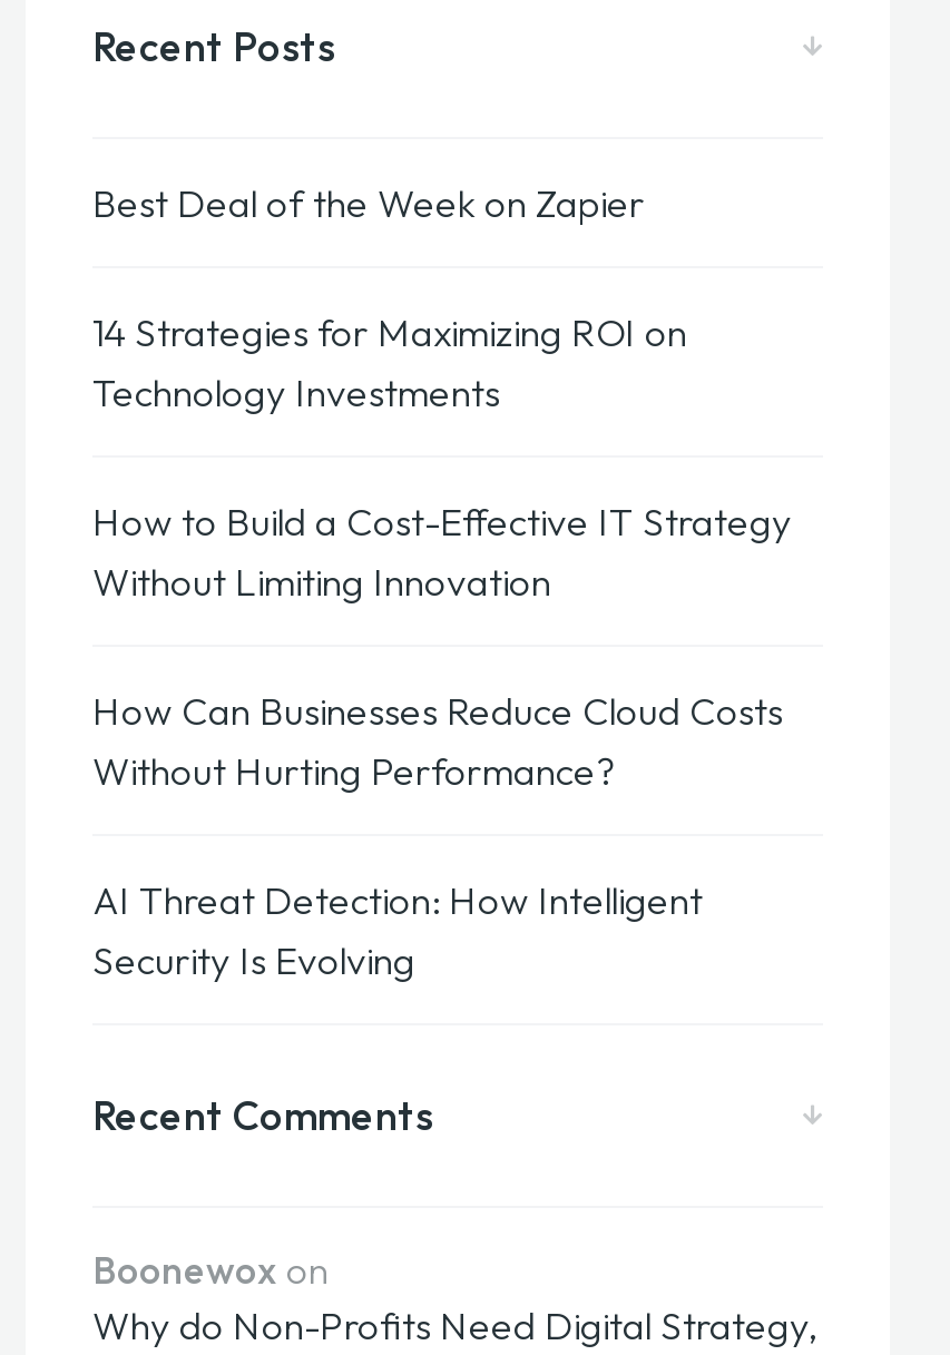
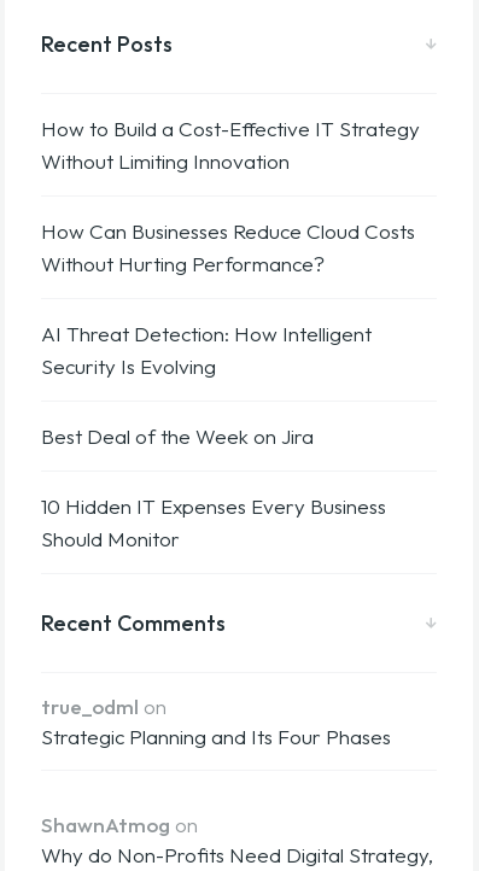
- Best Deal of the Week on Zapier
- 14 Strategies for Maximizing ROI on
- Technology Investments

moved up: How to Build a Cost-Effective IT Strategy | Without Limiting Innovation | How Can Businesses Reduce Cloud Costs | Without Hurting Performance? | AI Threat Detection: How Intelligent | Security Is Evolving

+ Best Deal of the Week on Jira
+ 10 Hidden IT Expenses Every Business
+ Should Monitor

- Boonewox on
+ true_odml on
+ Strategic Planning and Its Four Phases
+ ShawnAtmog on
